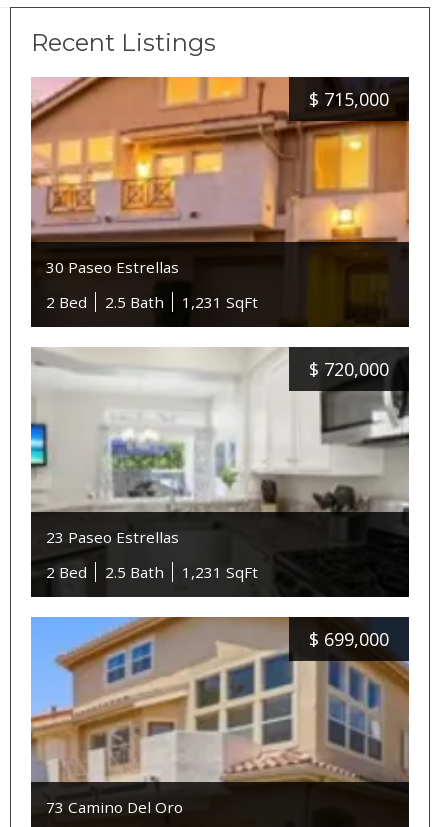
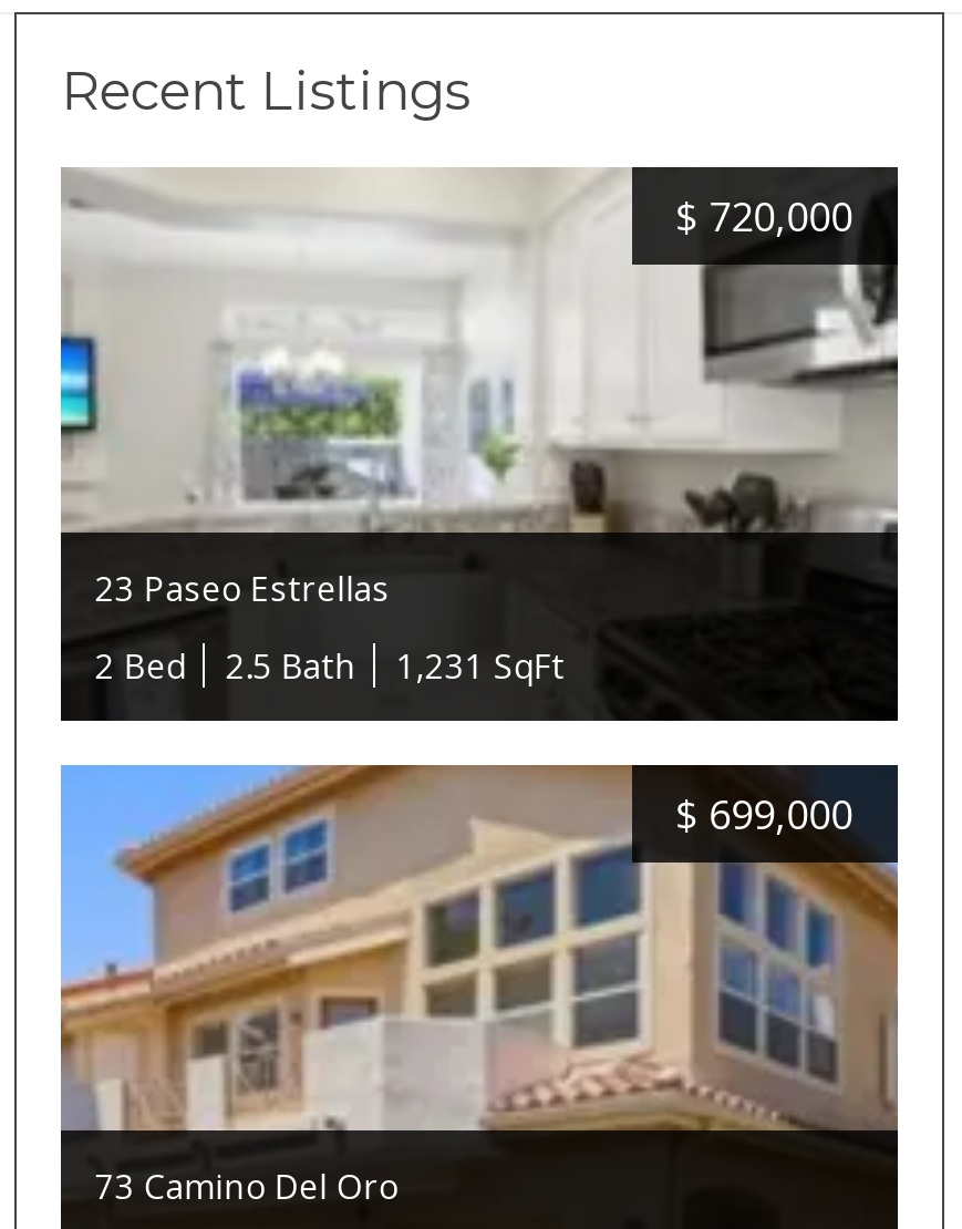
- [image]
- $ 715,000

- 30 Paseo Estrellas
- 2 Bed
- 2.5 Bath
- 1,231 SqFt
